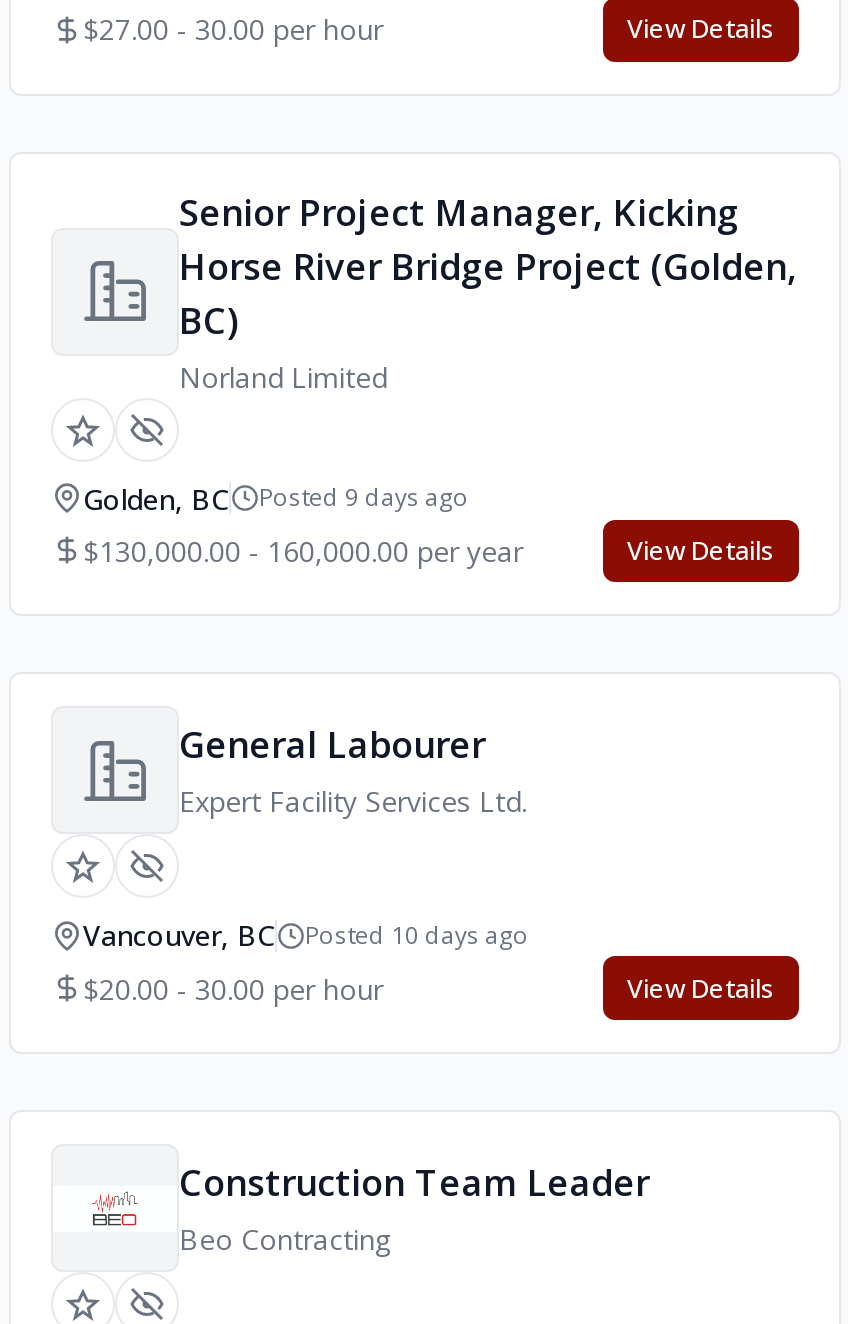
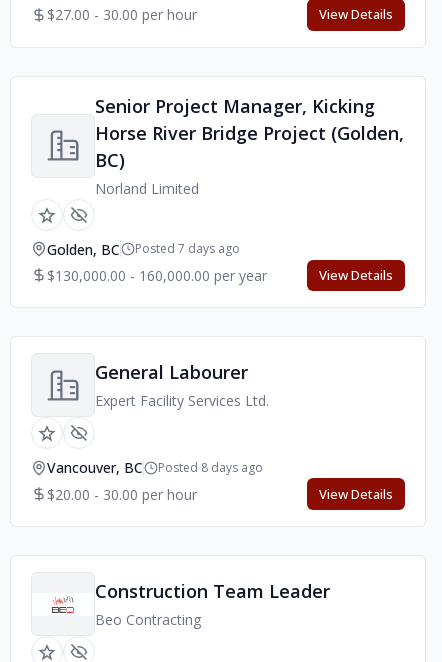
- Posted 9 days ago
+ Posted 7 days ago

- Posted 10 days ago
+ Posted 8 days ago
